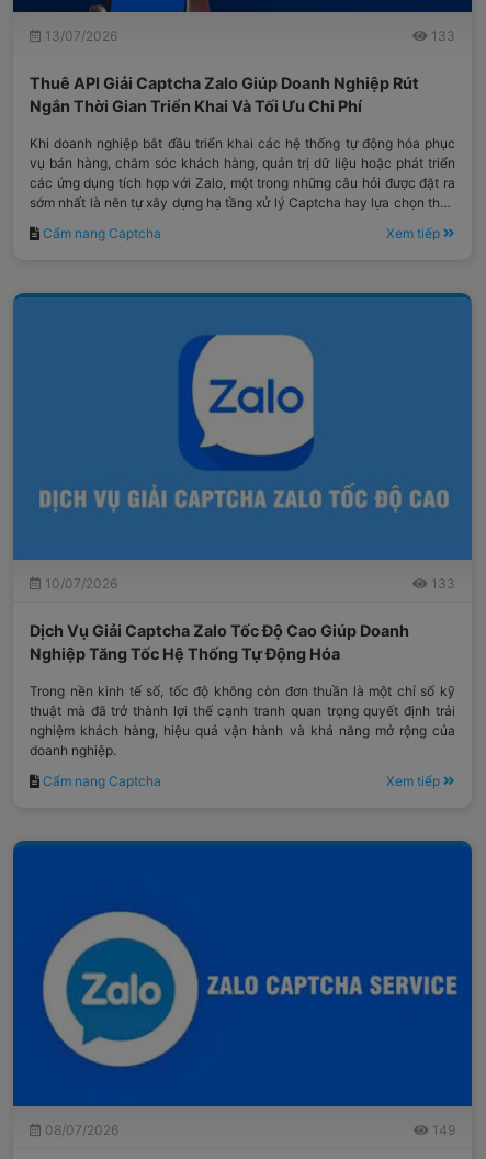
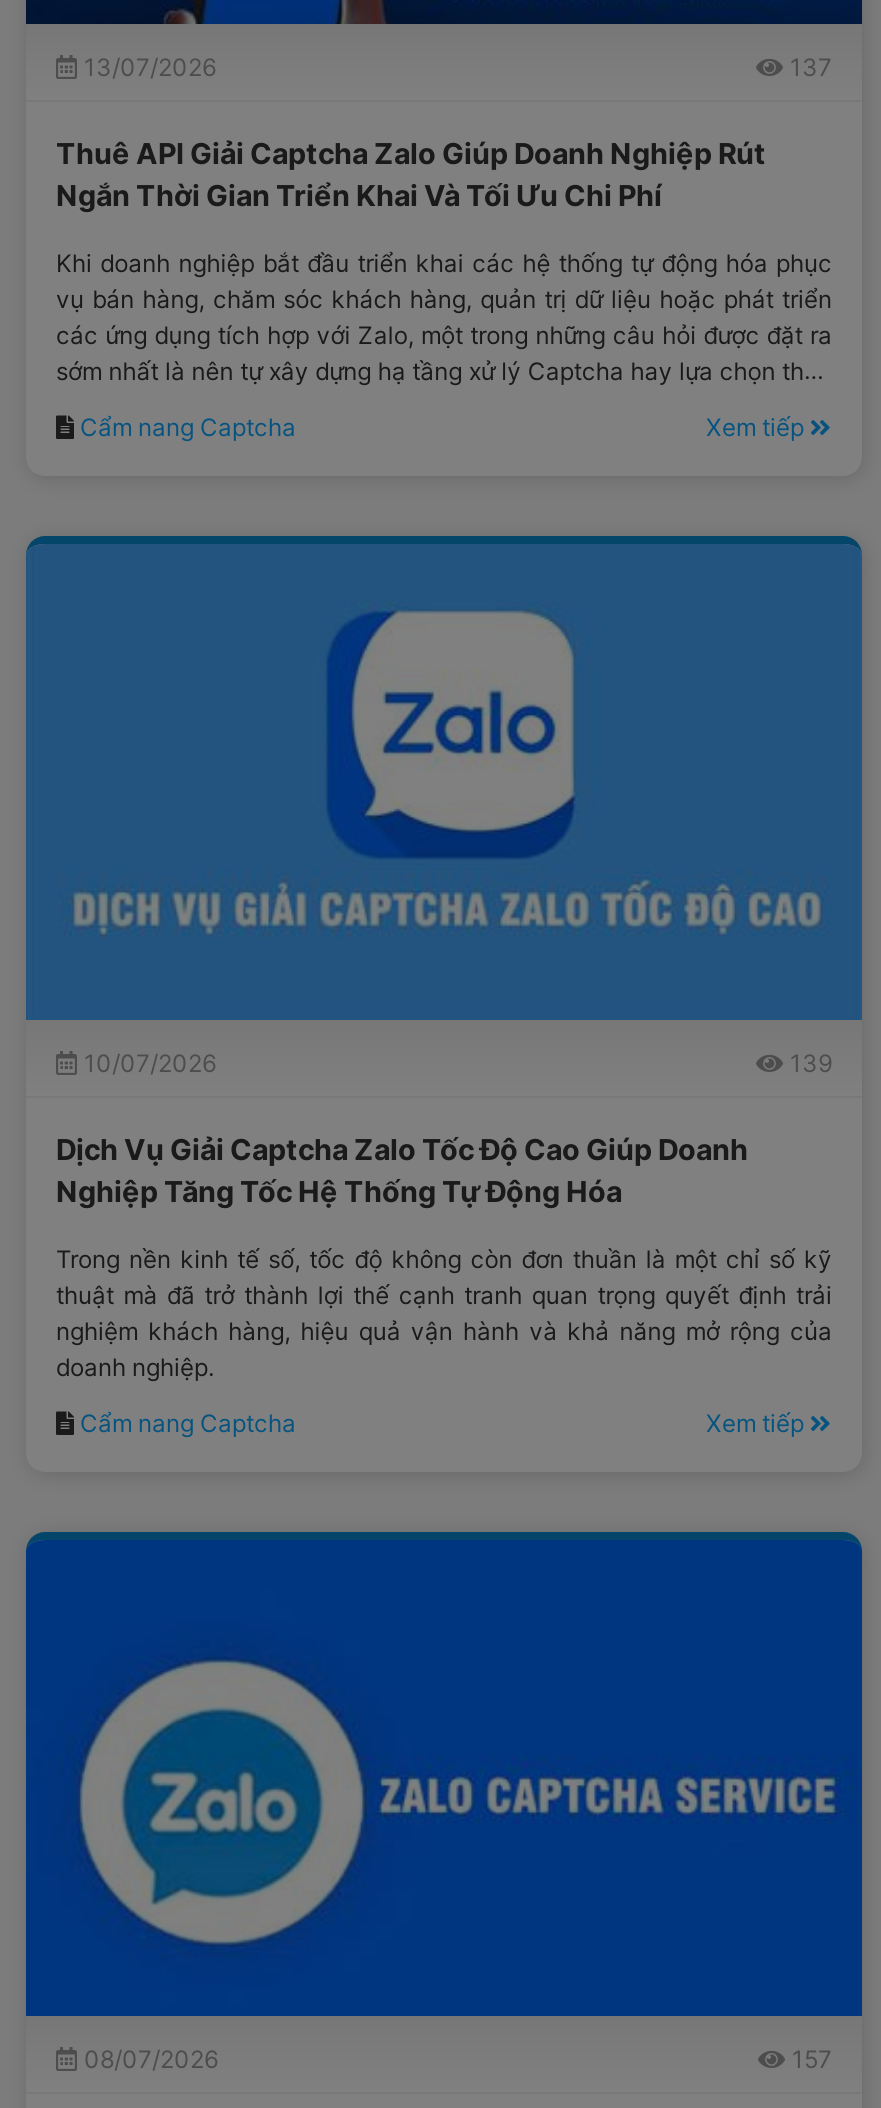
- 133
+ 137

- 133
+ 139

- 149
+ 157
